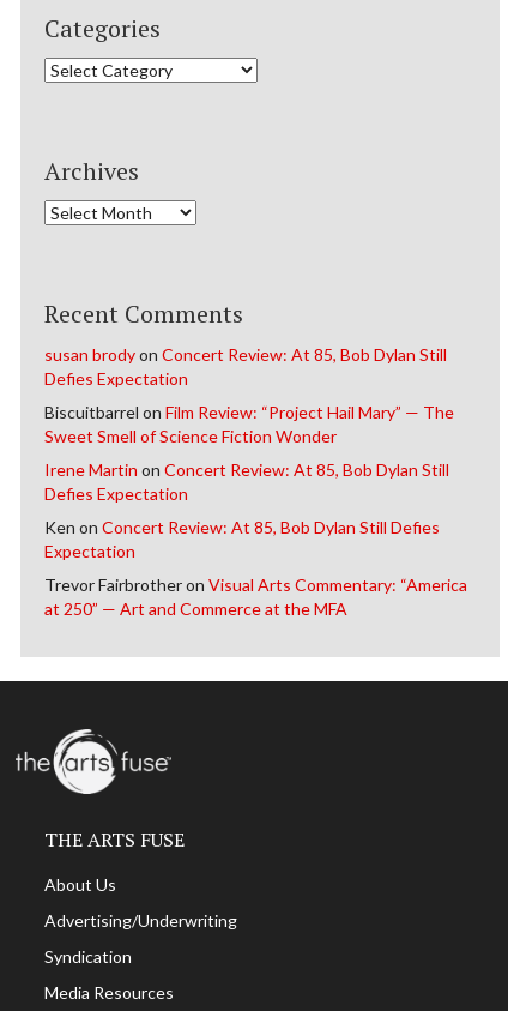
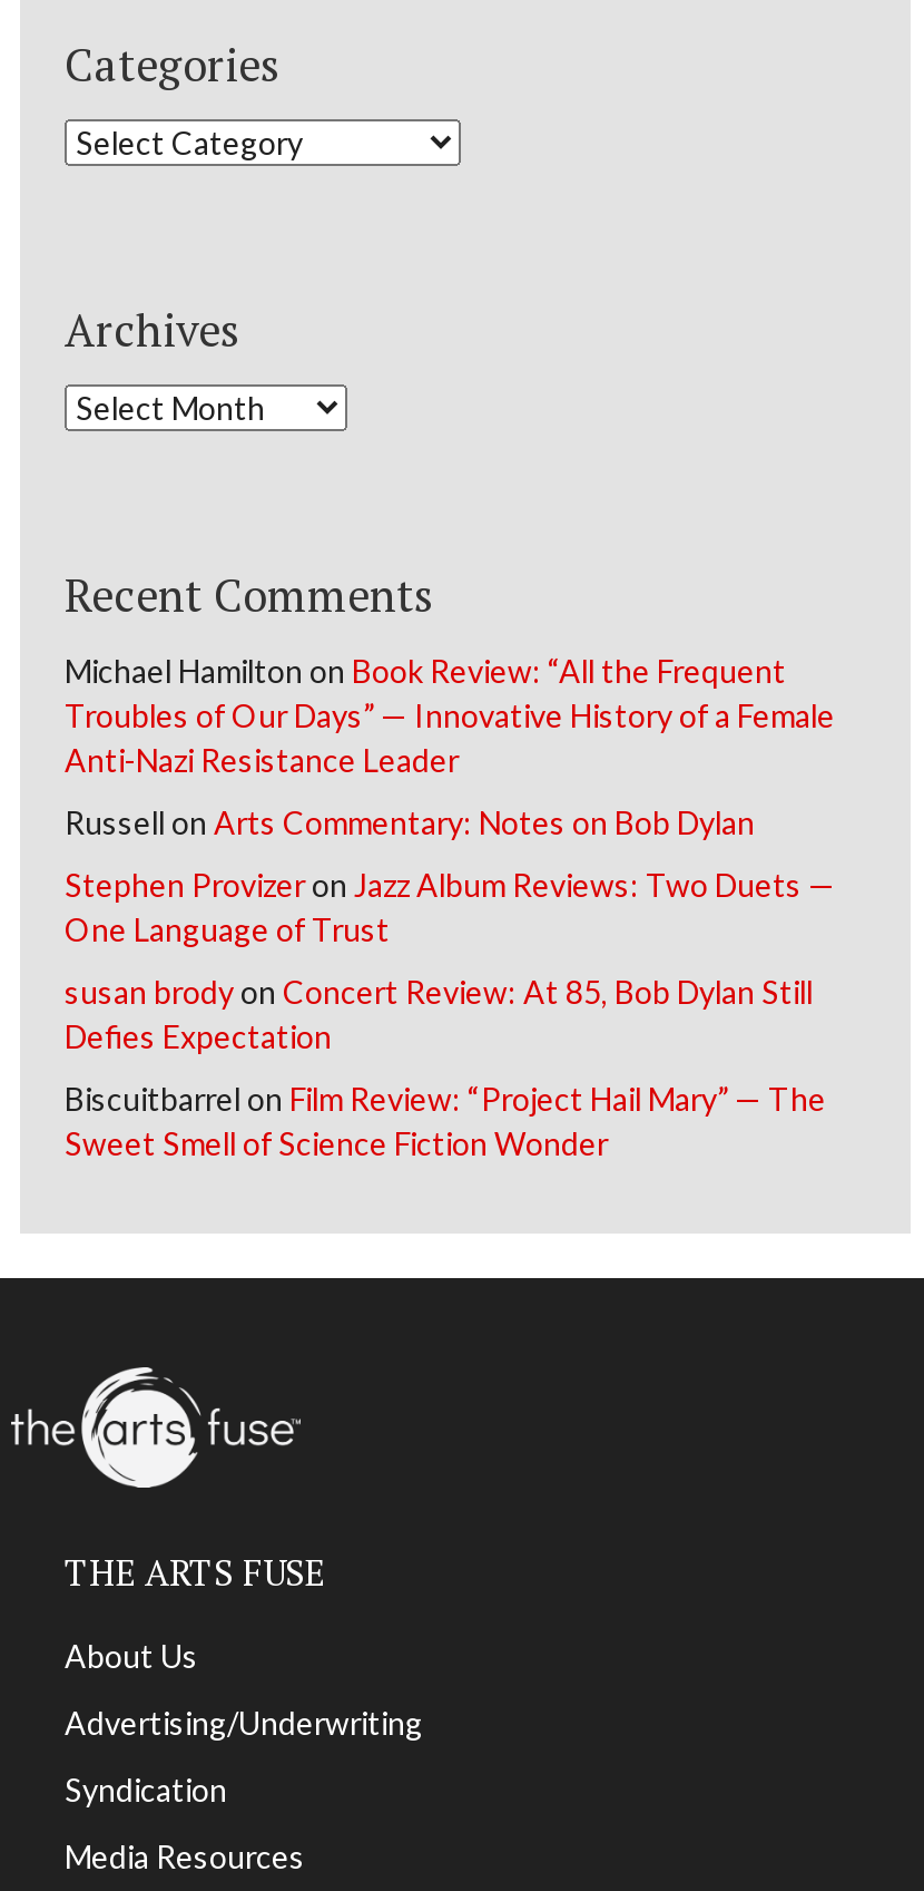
+ Michael Hamilton on Book Review: “All the Frequent
+ Troubles of Our Days” — Innovative History of a Female
+ Anti-Nazi Resistance Leader
+ Russell on Arts Commentary: Notes on Bob Dylan
+ Stephen Provizer on Jazz Album Reviews: Two Duets —
+ One Language of Trust

moved down: susan brody on Concert Review: At 85, Bob Dylan Still | Defies Expectation | Biscuitbarrel on Film Review: “Project Hail Mary” — The | Sweet Smell of Science Fiction Wonder

- Irene Martin on Concert Review: At 85, Bob Dylan Still
- Defies Expectation
- Ken on Concert Review: At 85, Bob Dylan Still Defies
- Expectation
- Trevor Fairbrother on Visual Arts Commentary: “America
- at 250” — Art and Commerce at the MFA
